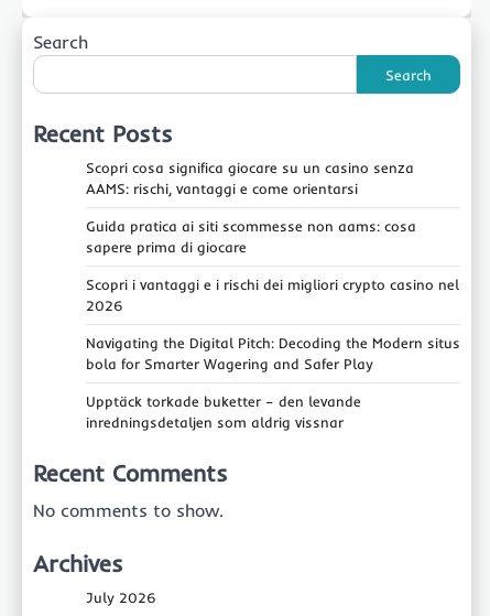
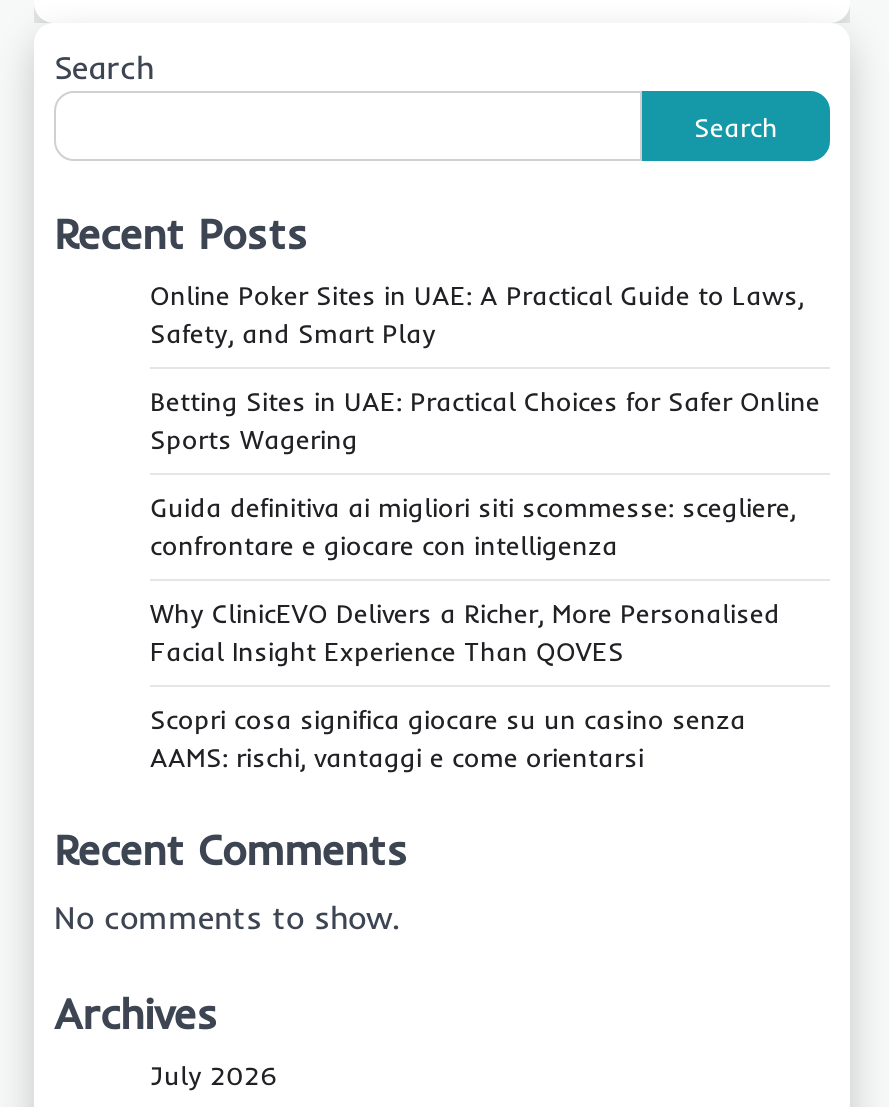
+ Online Poker Sites in UAE: A Practical Guide to Laws,
+ Safety, and Smart Play
+ Betting Sites in UAE: Practical Choices for Safer Online
+ Sports Wagering
+ Guida definitiva ai migliori siti scommesse: scegliere,
+ confrontare e giocare con intelligenza
+ Why ClinicEVO Delivers a Richer, More Personalised
+ Facial Insight Experience Than QOVES

moved down: Scopri cosa significa giocare su un casino senza | AAMS: rischi, vantaggi e come orientarsi

- Guida pratica ai siti scommesse non aams: cosa
- sapere prima di giocare
- Scopri i vantaggi e i rischi dei migliori crypto casino nel
- 2026
- Navigating the Digital Pitch: Decoding the Modern situs
- bola for Smarter Wagering and Safer Play
- Upptäck torkade buketter – den levande
- inredningsdetaljen som aldrig vissnar
